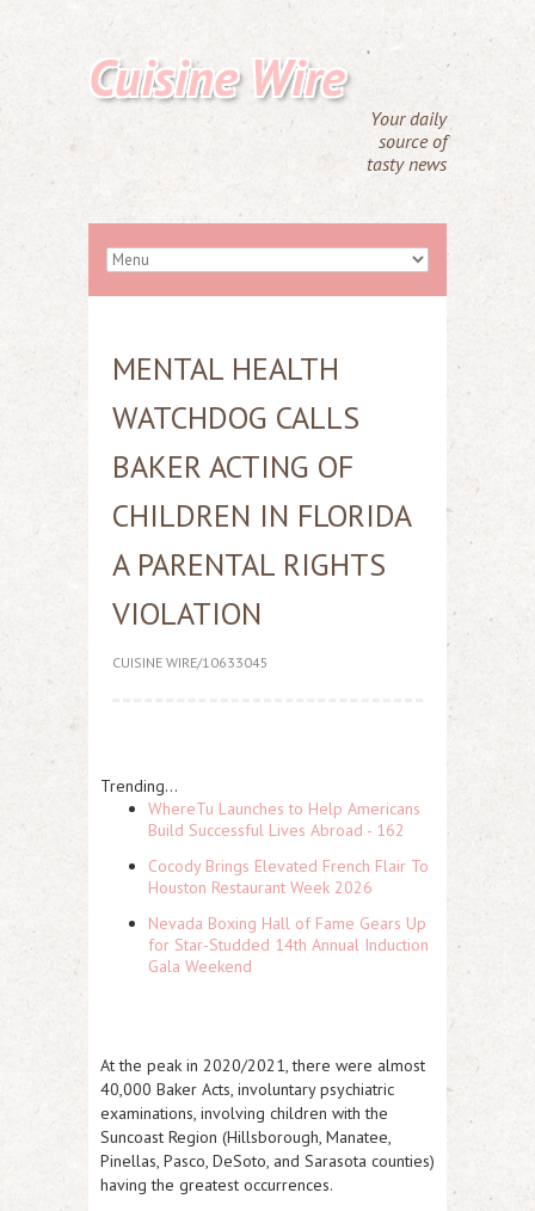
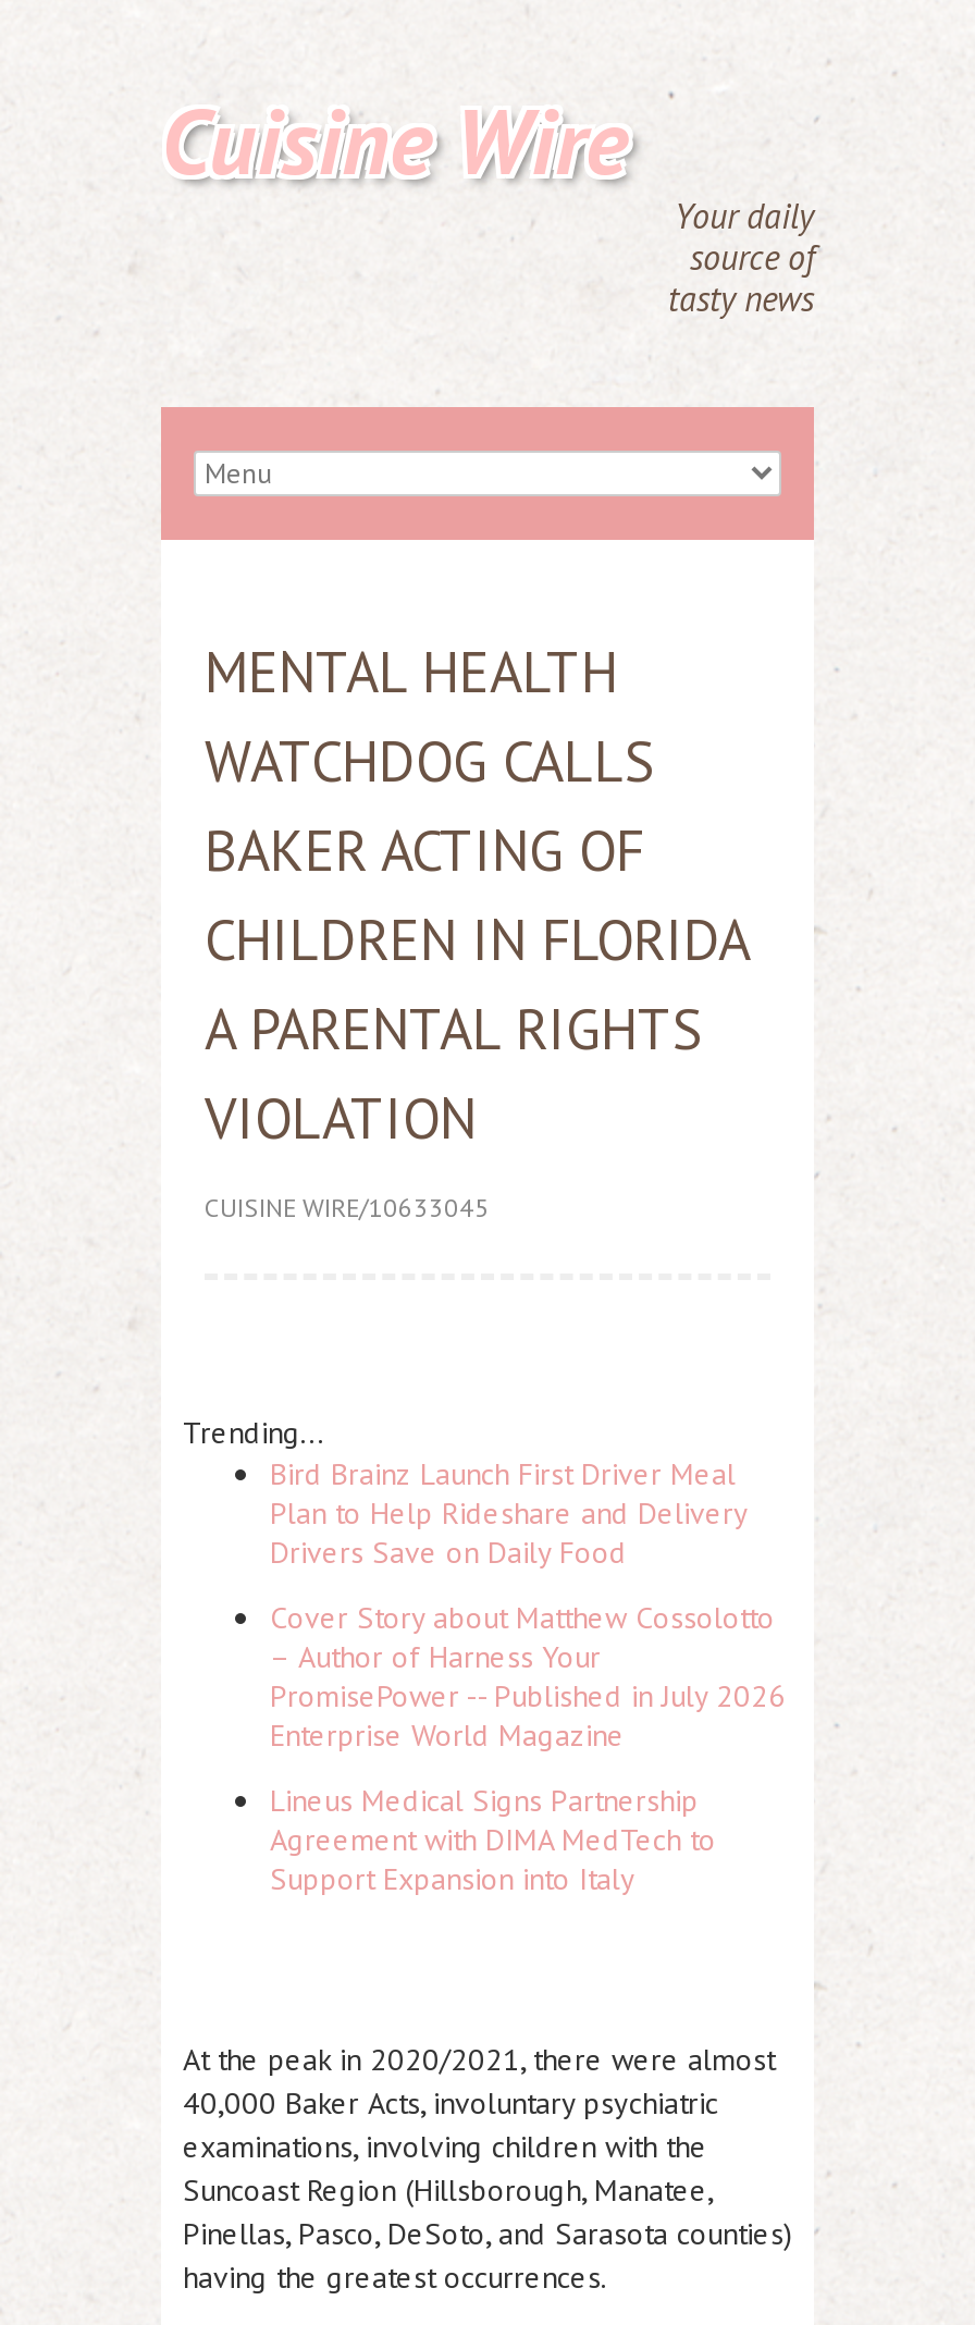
- WhereTu Launches to Help Americans
- Build Successful Lives Abroad - 162
+ Bird Brainz Launch First Driver Meal
+ Plan to Help Rideshare and Delivery
+ Drivers Save on Daily Food

- Cocody Brings Elevated French Flair To
- Houston Restaurant Week 2026
+ Cover Story about Matthew Cossolotto
+ – Author of Harness Your
+ PromisePower -- Published in July 2026
+ Enterprise World Magazine

- Nevada Boxing Hall of Fame Gears Up
- for Star-Studded 14th Annual Induction
- Gala Weekend
+ Lineus Medical Signs Partnership
+ Agreement with DIMA MedTech to
+ Support Expansion into Italy
